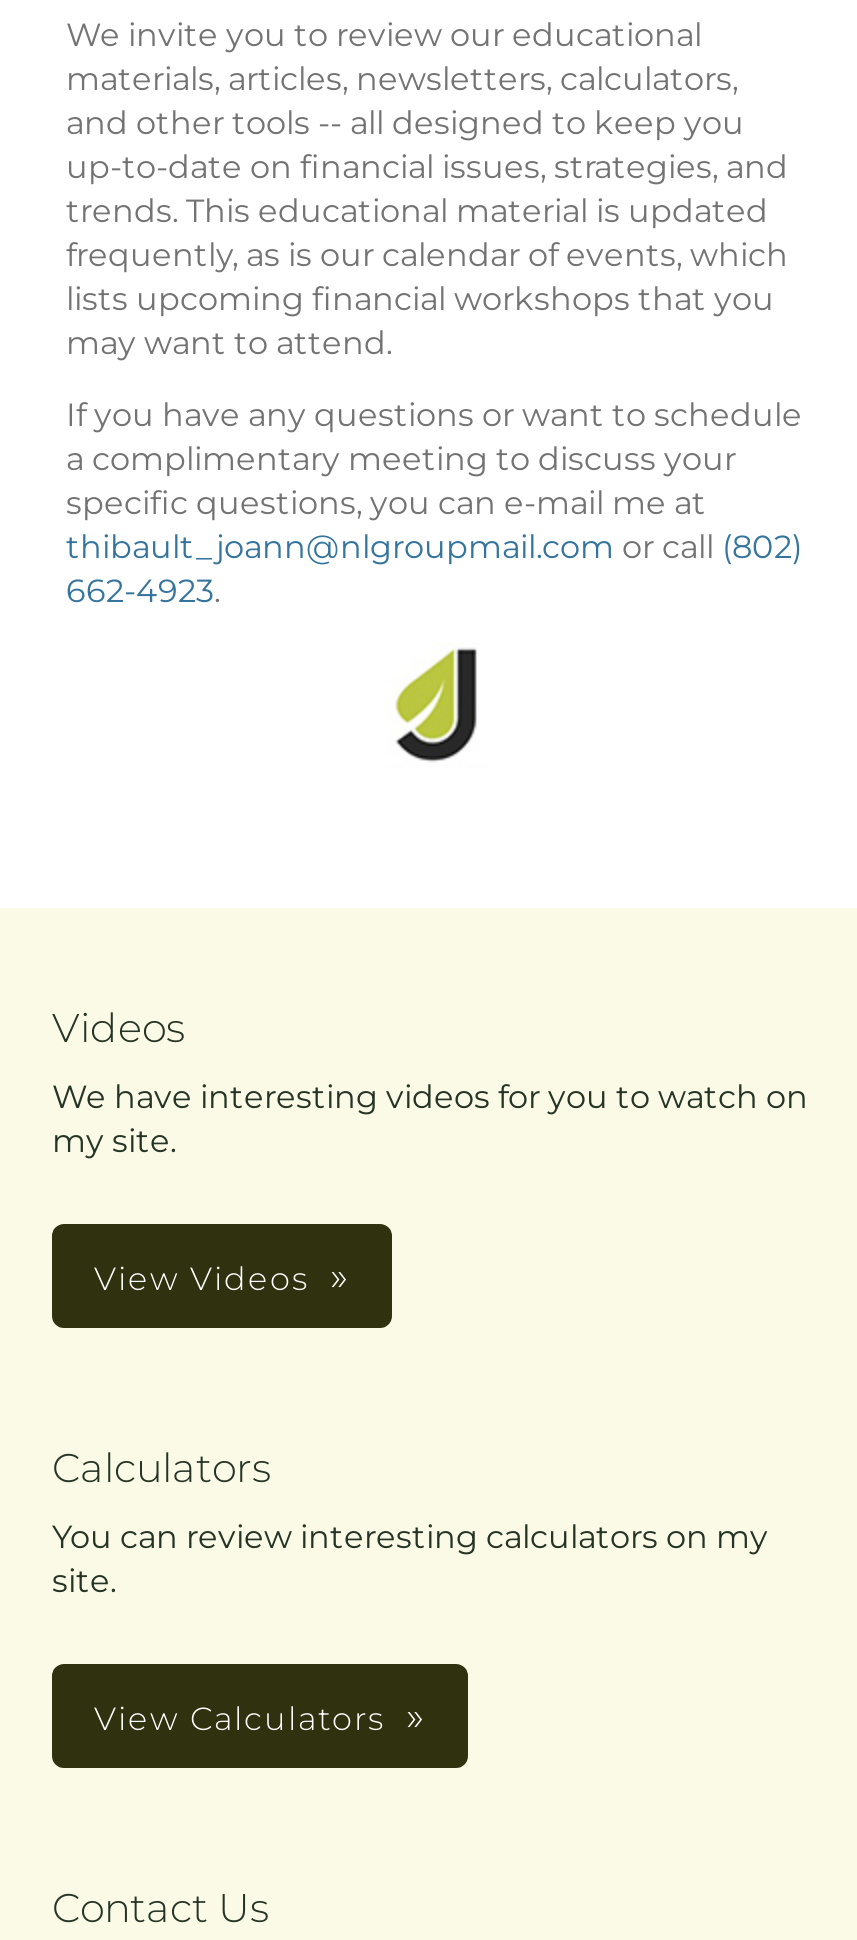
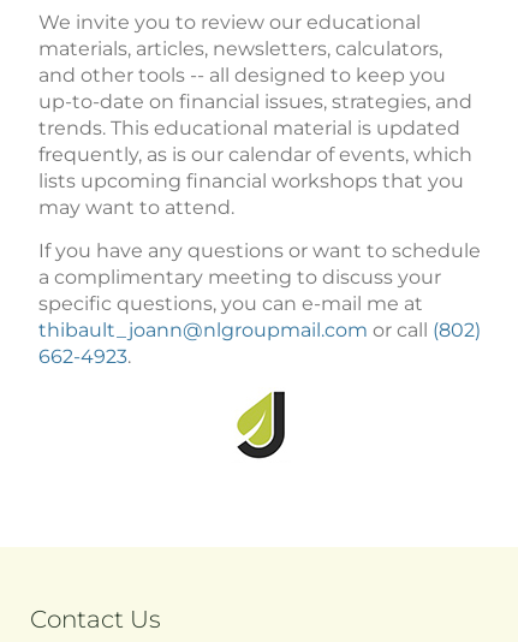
- Videos
- We have interesting videos for you to watch on
- my site.

- View Videos

- Calculators
- You can review interesting calculators on my
- site.

- View Calculators
